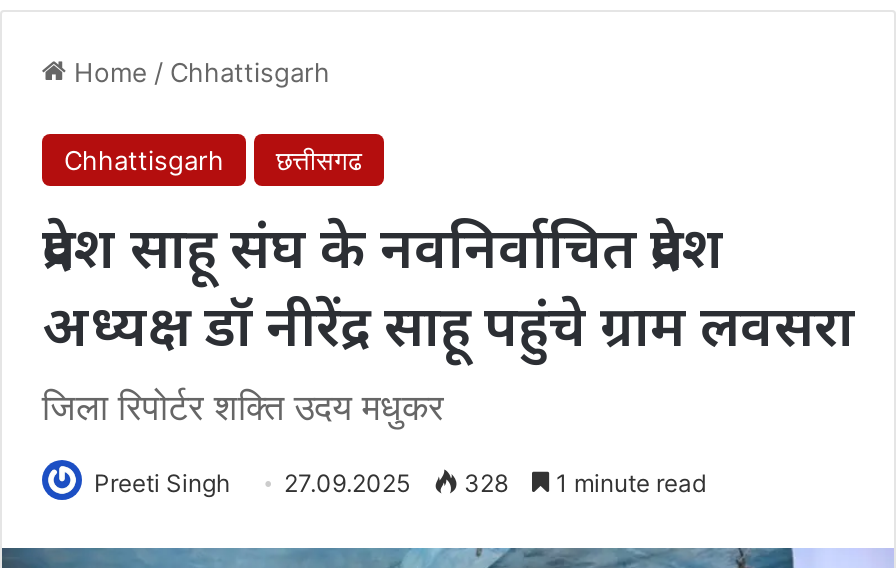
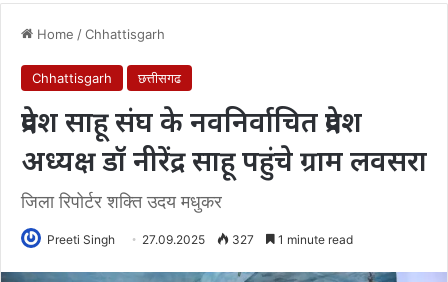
- Preeti Singh 27.09.2025 328 1 minute read
+ Preeti Singh 27.09.2025 327 1 minute read
